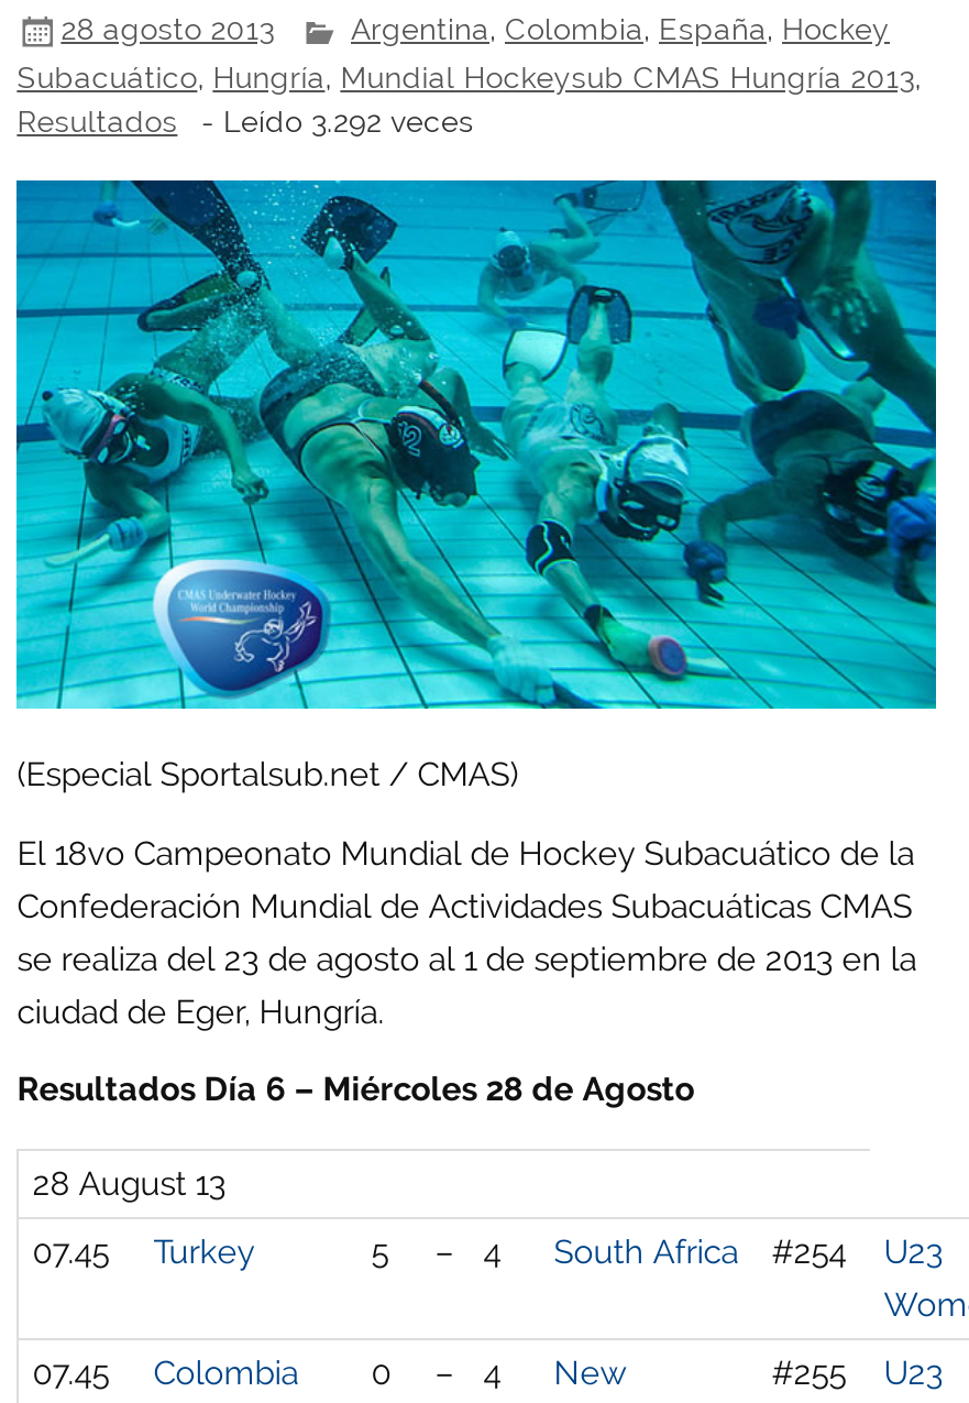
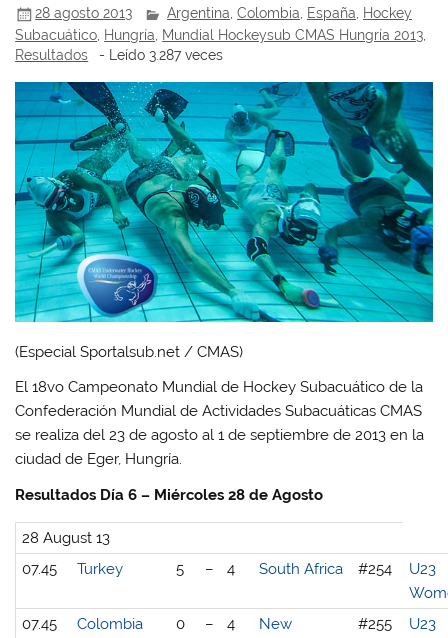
- Resultados - Leído 3.292 veces
+ Resultados - Leído 3.287 veces
